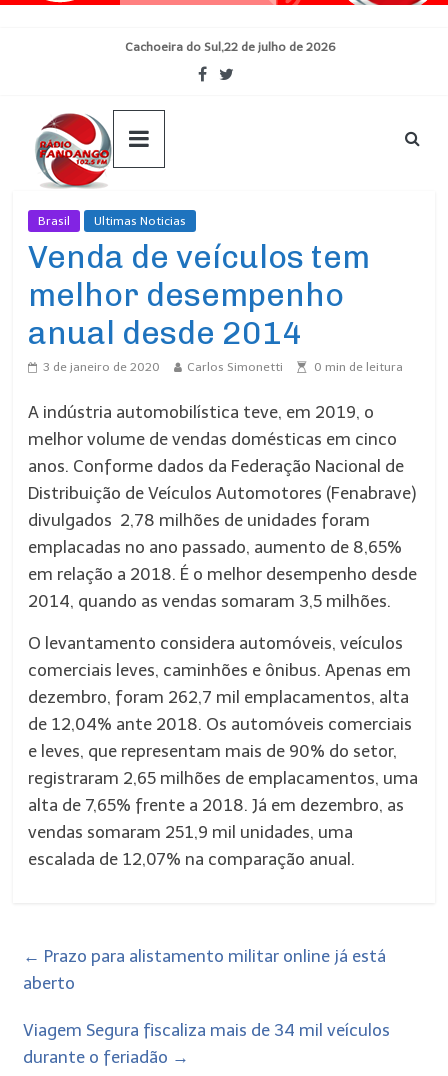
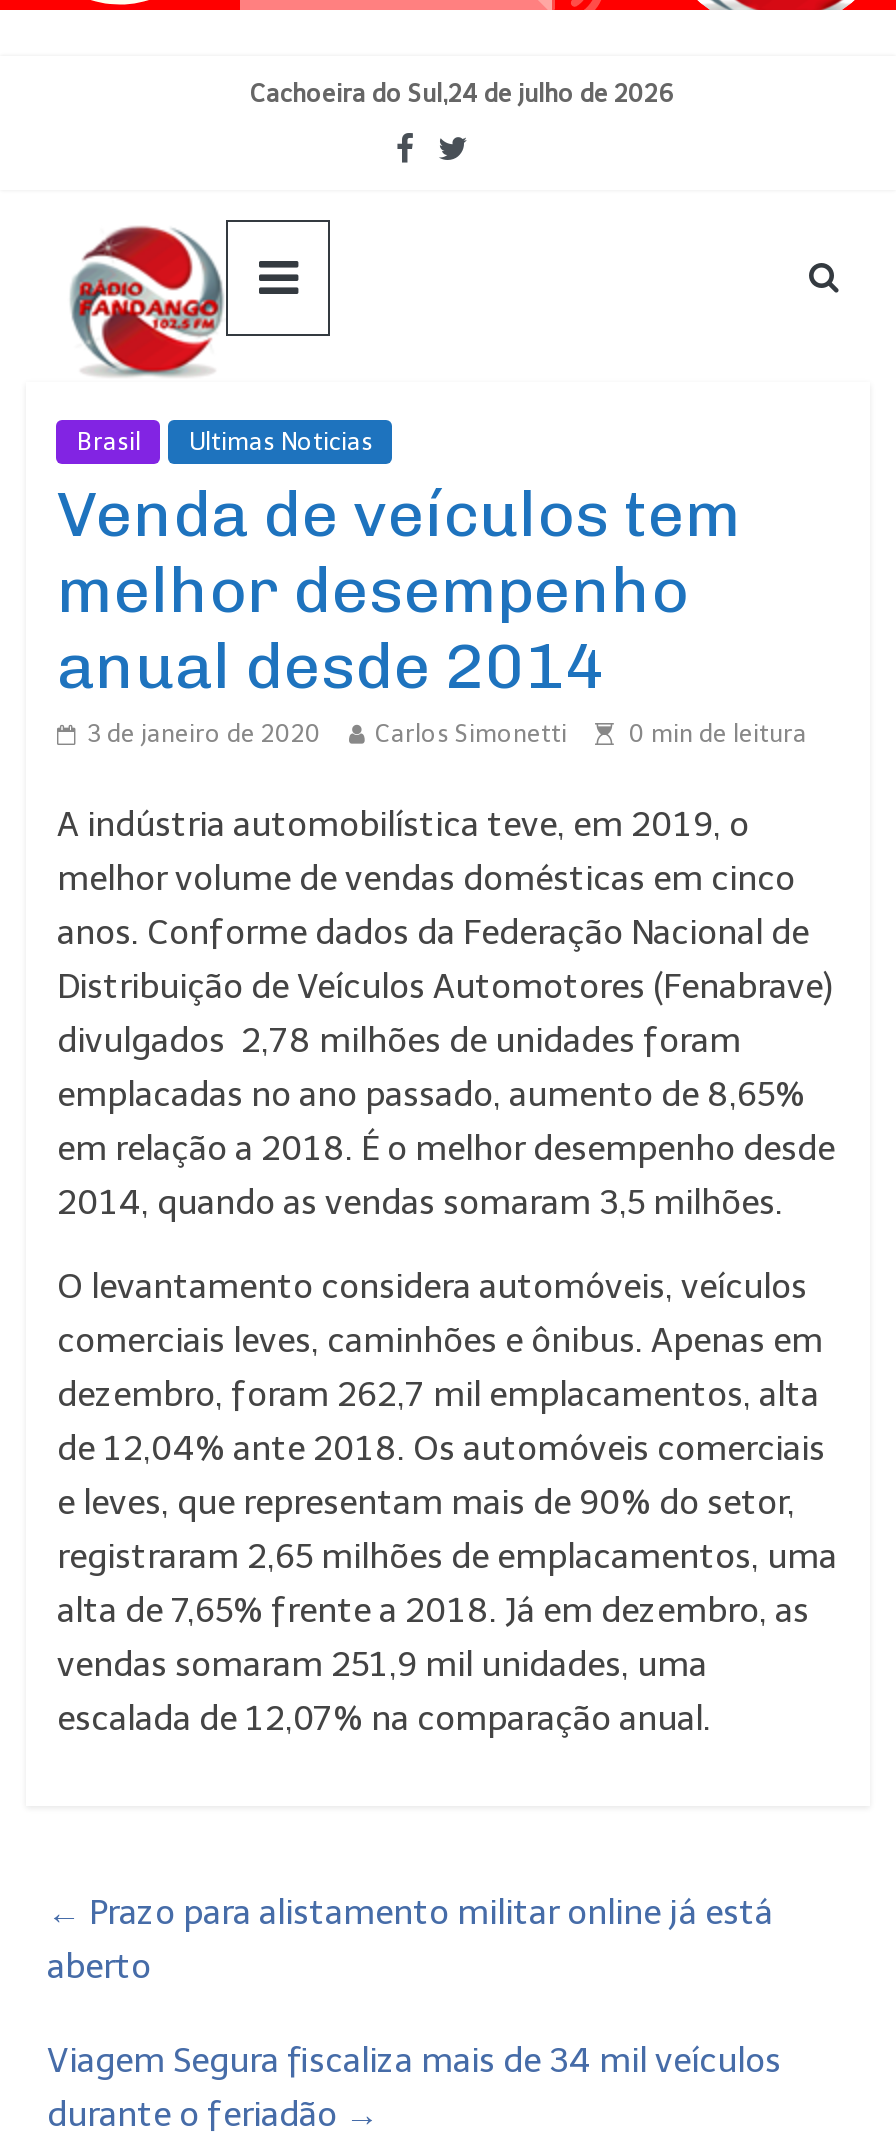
- Cachoeira do Sul,22 de julho de 2026
+ Cachoeira do Sul,24 de julho de 2026
